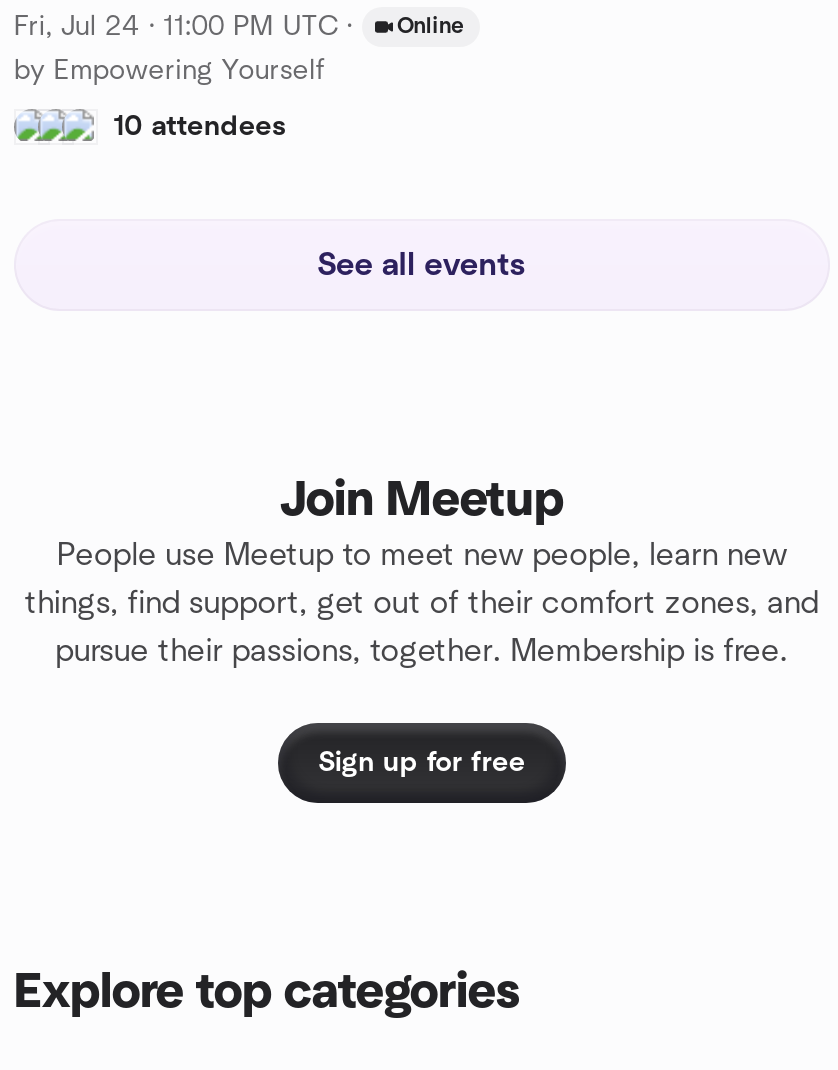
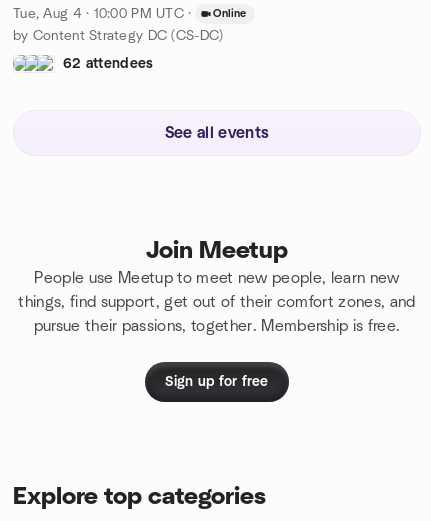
- Fri, Jul 24 · 11:00 PM UTC · Online
+ Tue, Aug 4 · 10:00 PM UTC · Online

- by Empowering Yourself
+ by Content Strategy DC (CS-DC)

- 10 attendees
+ 62 attendees
